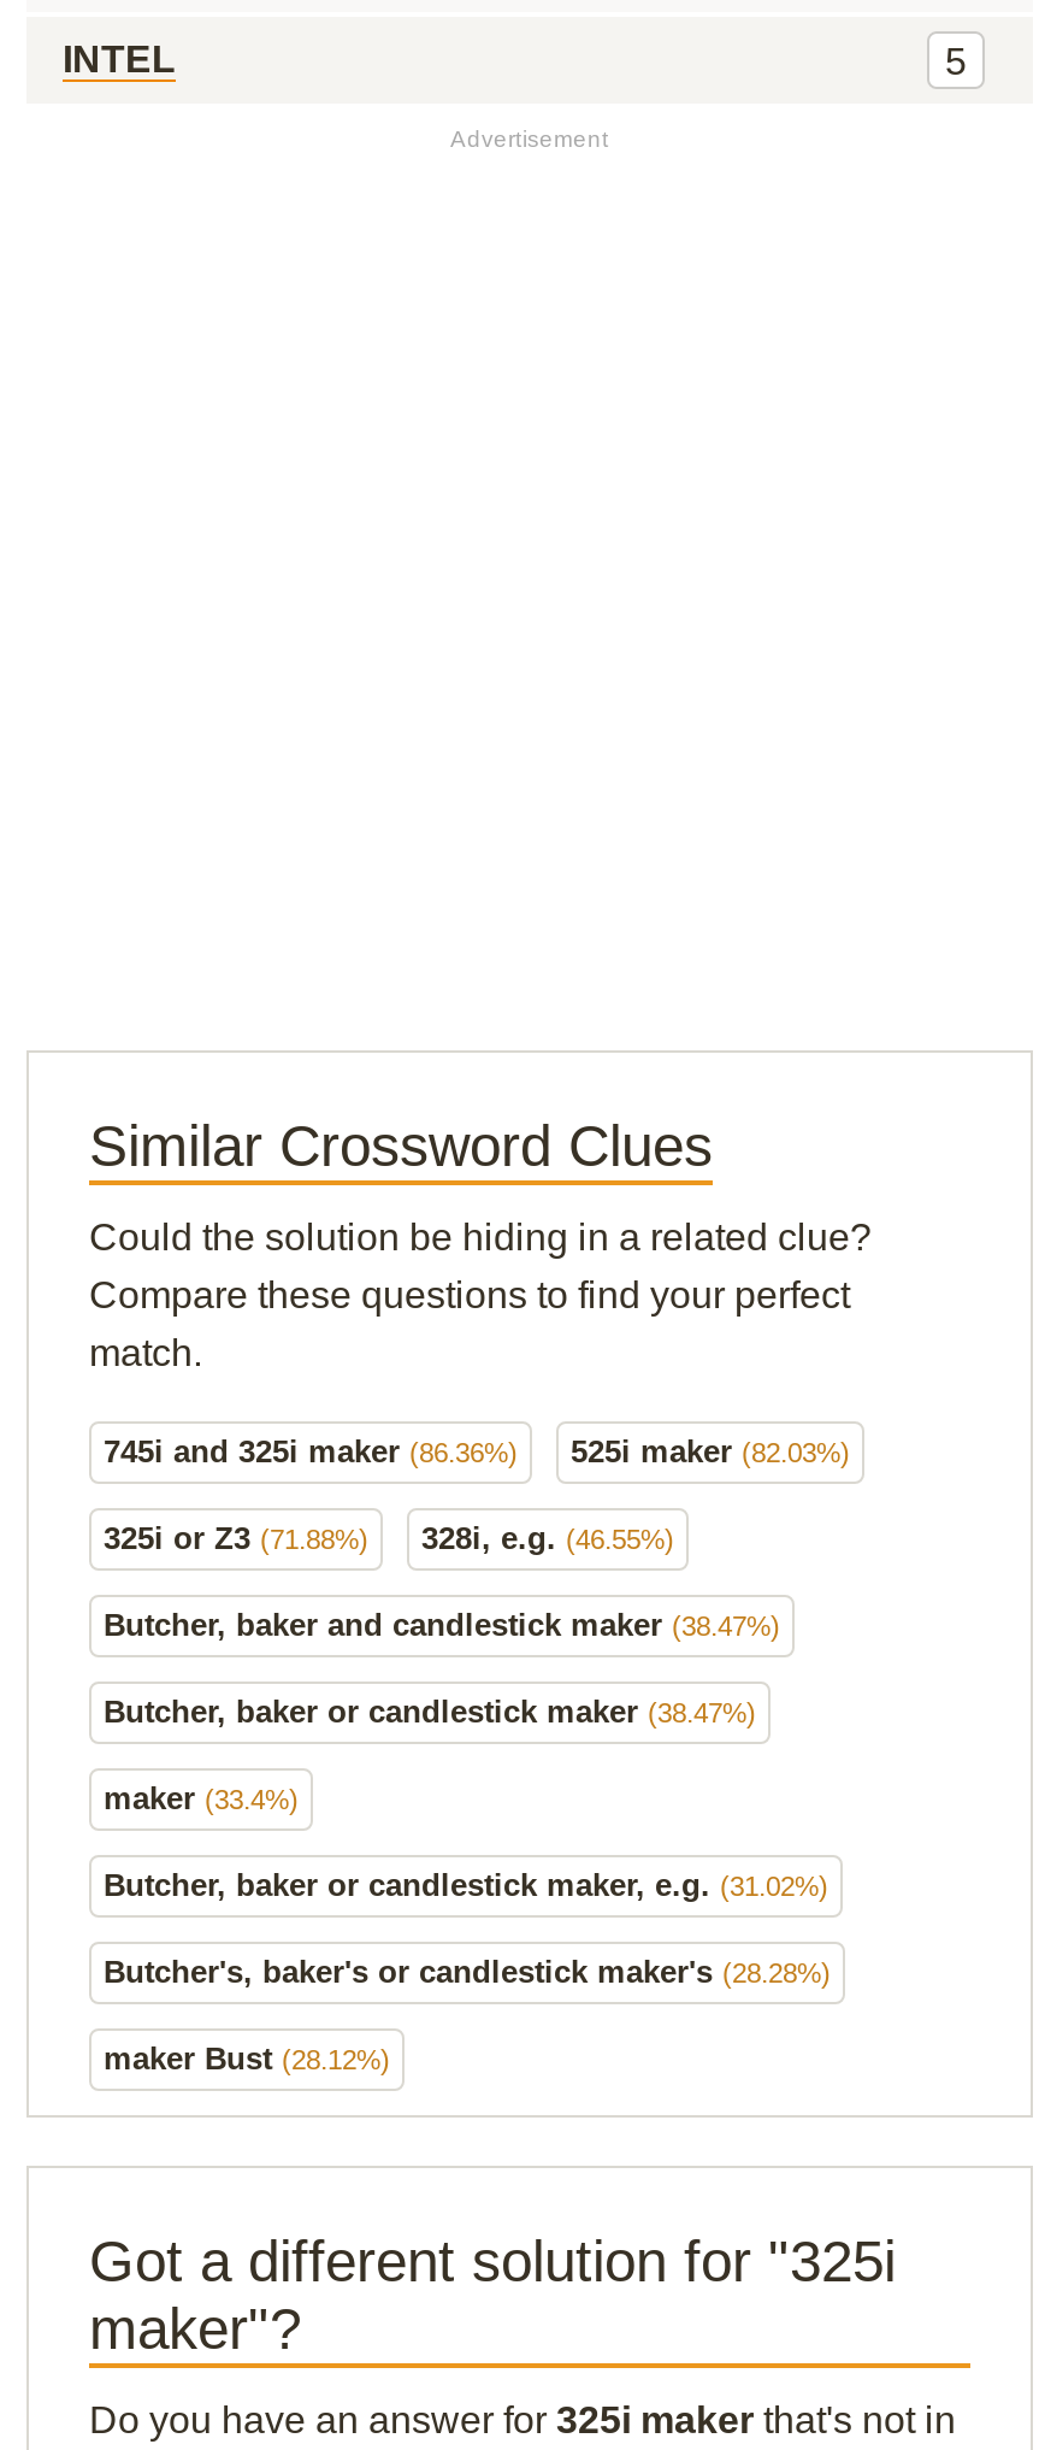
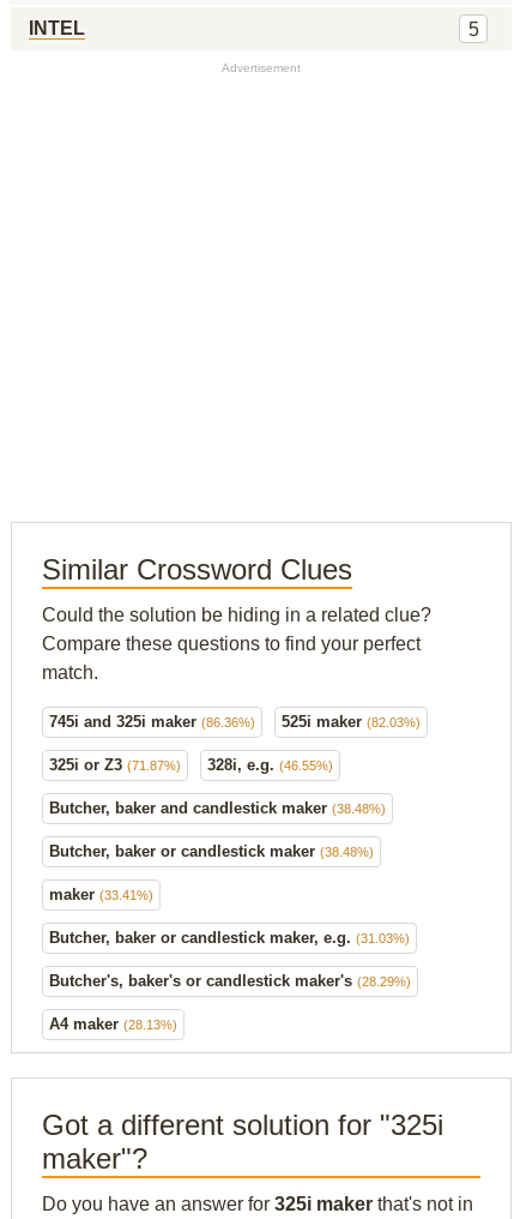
- 325i or Z3 (71.88%) 328i, e.g. (46.55%)
+ 325i or Z3 (71.87%) 328i, e.g. (46.55%)

- Butcher, baker and candlestick maker (38.47%)
+ Butcher, baker and candlestick maker (38.48%)

- Butcher, baker or candlestick maker (38.47%)
+ Butcher, baker or candlestick maker (38.48%)

- maker (33.4%)
+ maker (33.41%)

- Butcher, baker or candlestick maker, e.g. (31.02%)
+ Butcher, baker or candlestick maker, e.g. (31.03%)

- Butcher's, baker's or candlestick maker's (28.28%)
+ Butcher's, baker's or candlestick maker's (28.29%)

- maker Bust (28.12%)
+ A4 maker (28.13%)
